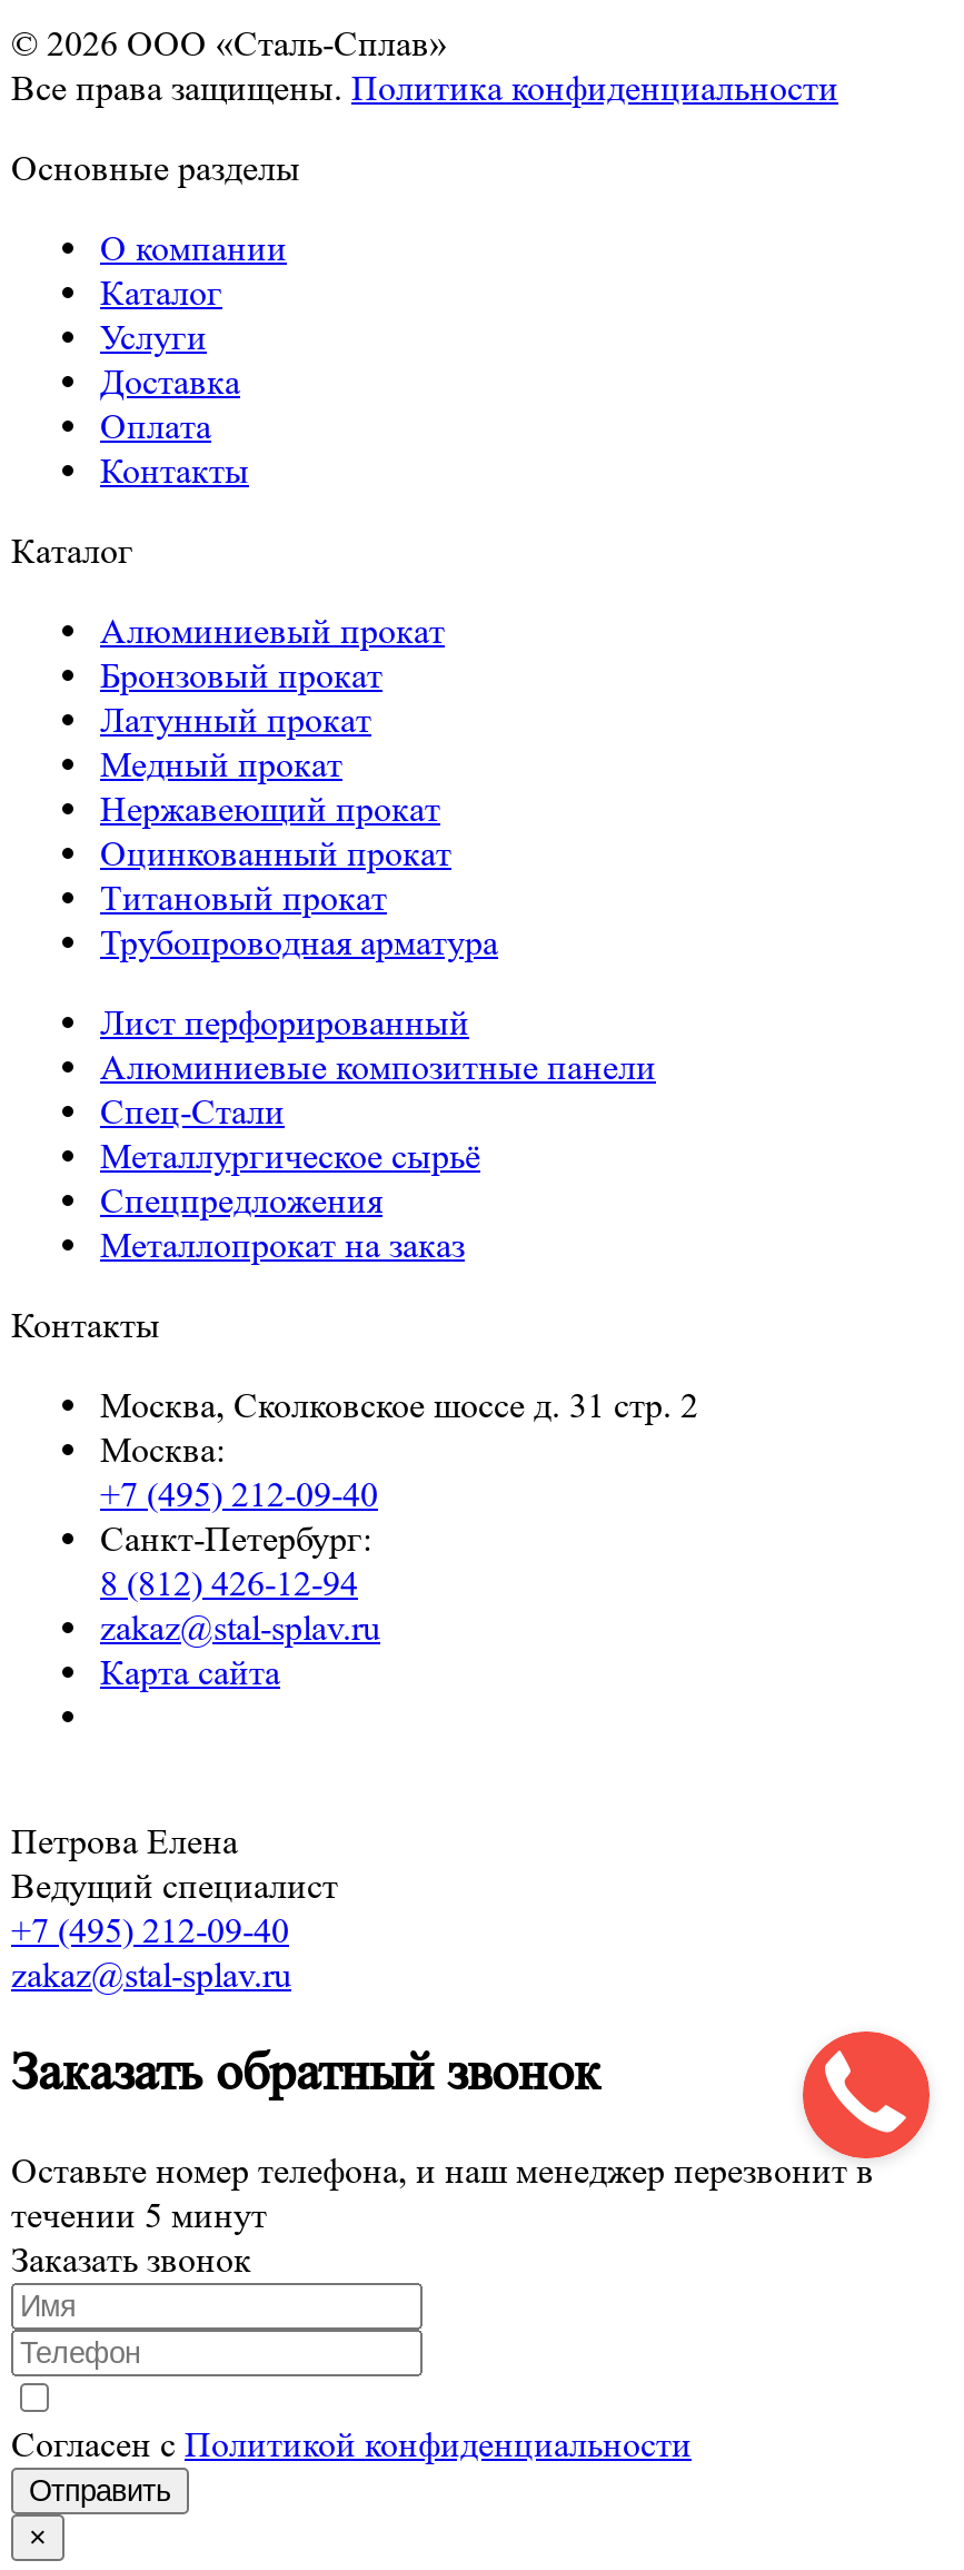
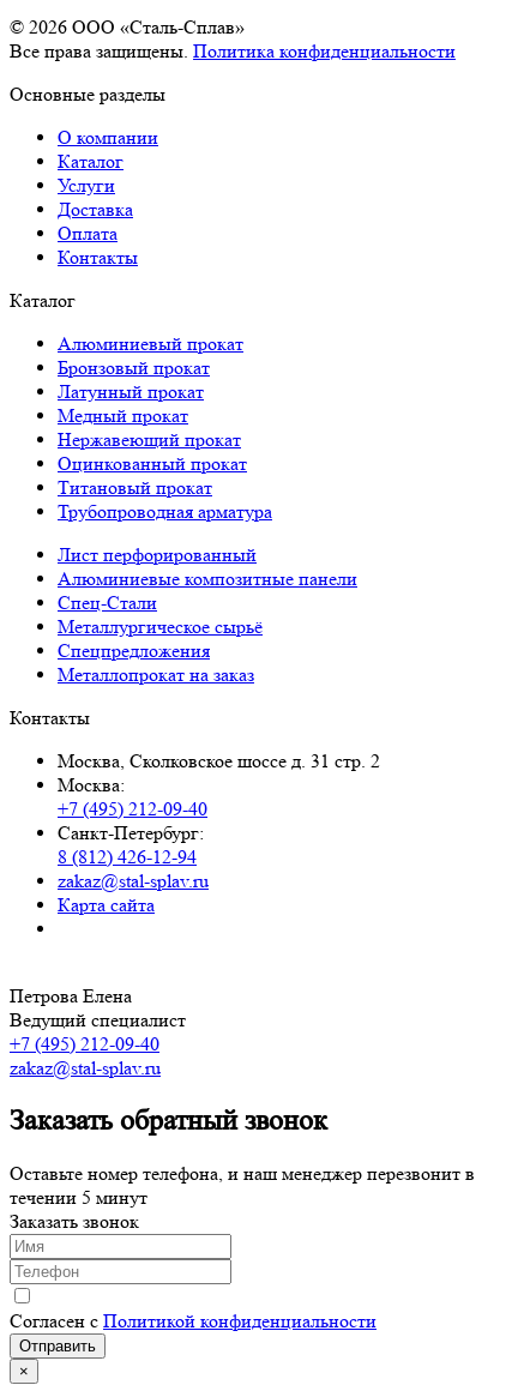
- [image]
